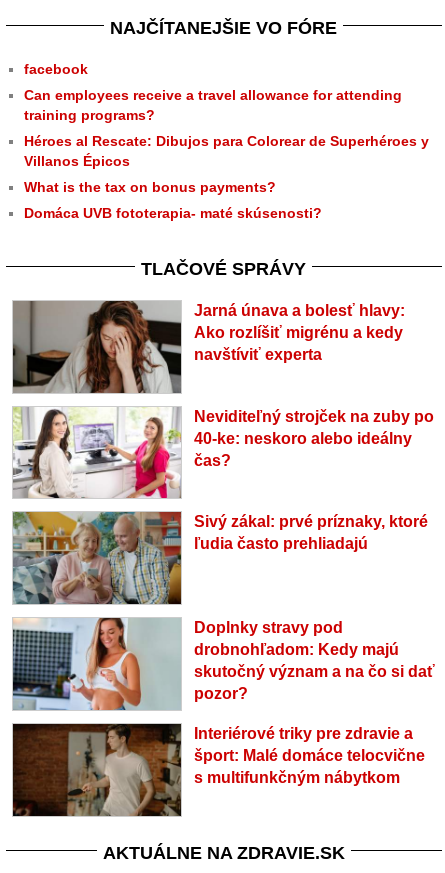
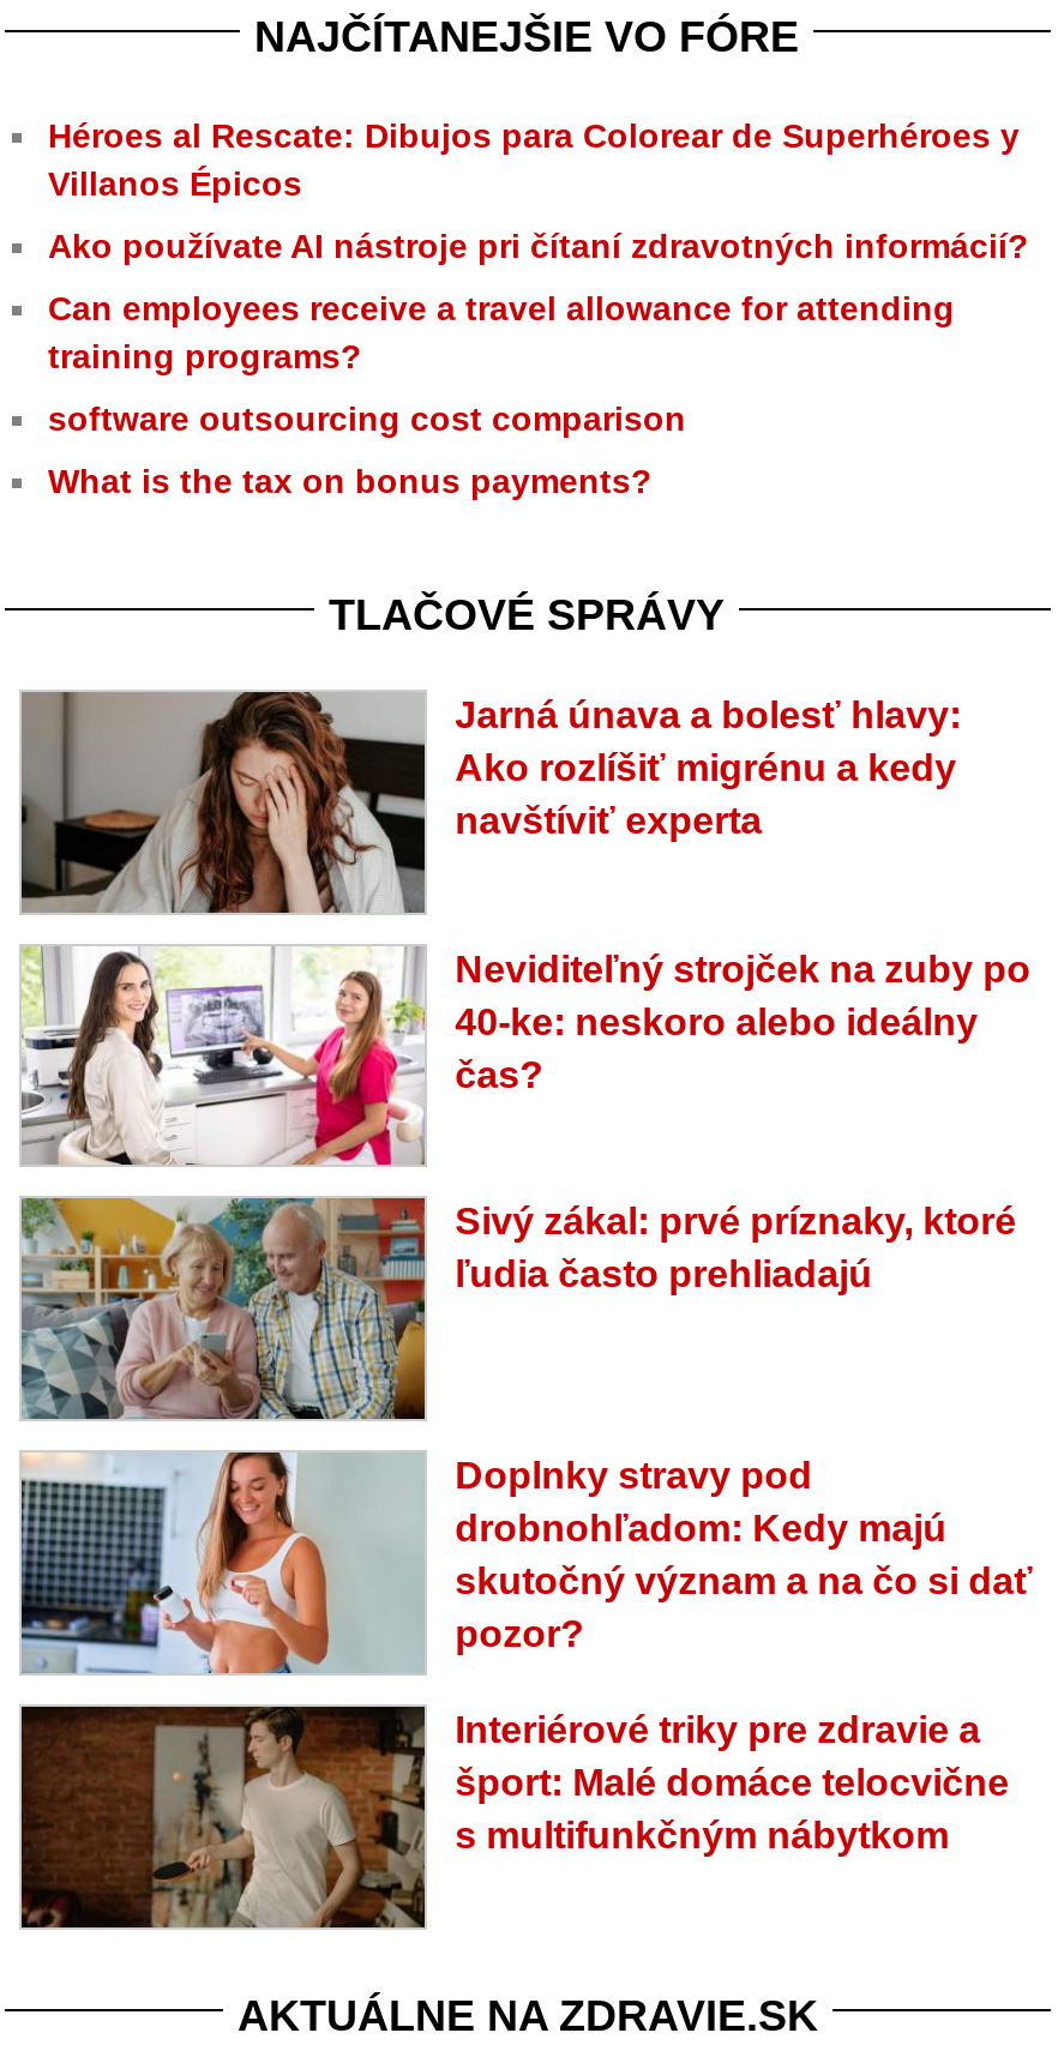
- facebook
+ Ako používate AI nástroje pri čítaní zdravotných informácií?

moved down: Can employees receive a travel allowance for attending | training programs?

+ software outsourcing cost comparison

moved up: Héroes al Rescate: Dibujos para Colorear de Superhéroes y | Villanos Épicos

moved down: What is the tax on bonus payments?

- Domáca UVB fototerapia- maté skúsenosti?
